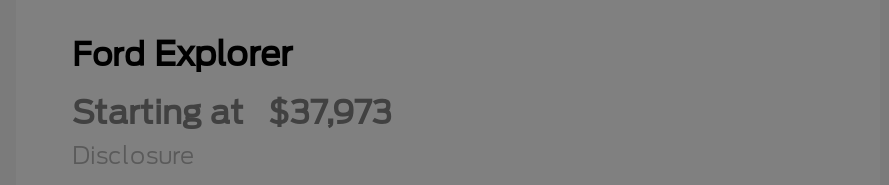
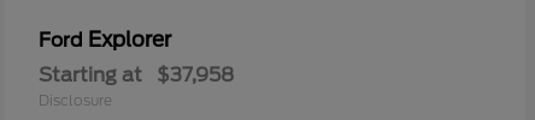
- Starting at $37,973
+ Starting at $37,958
